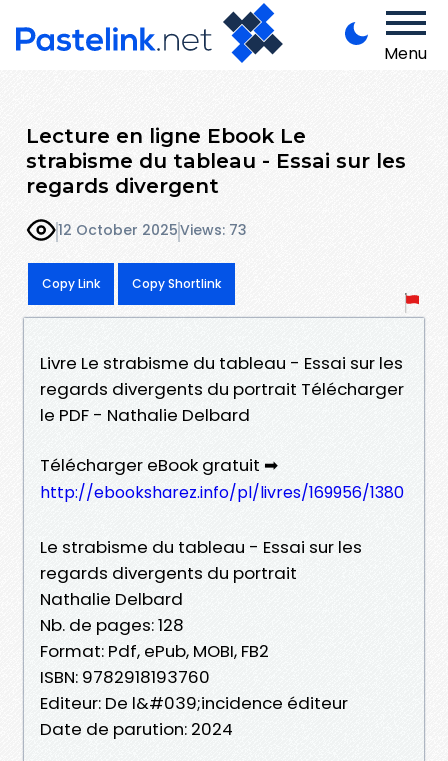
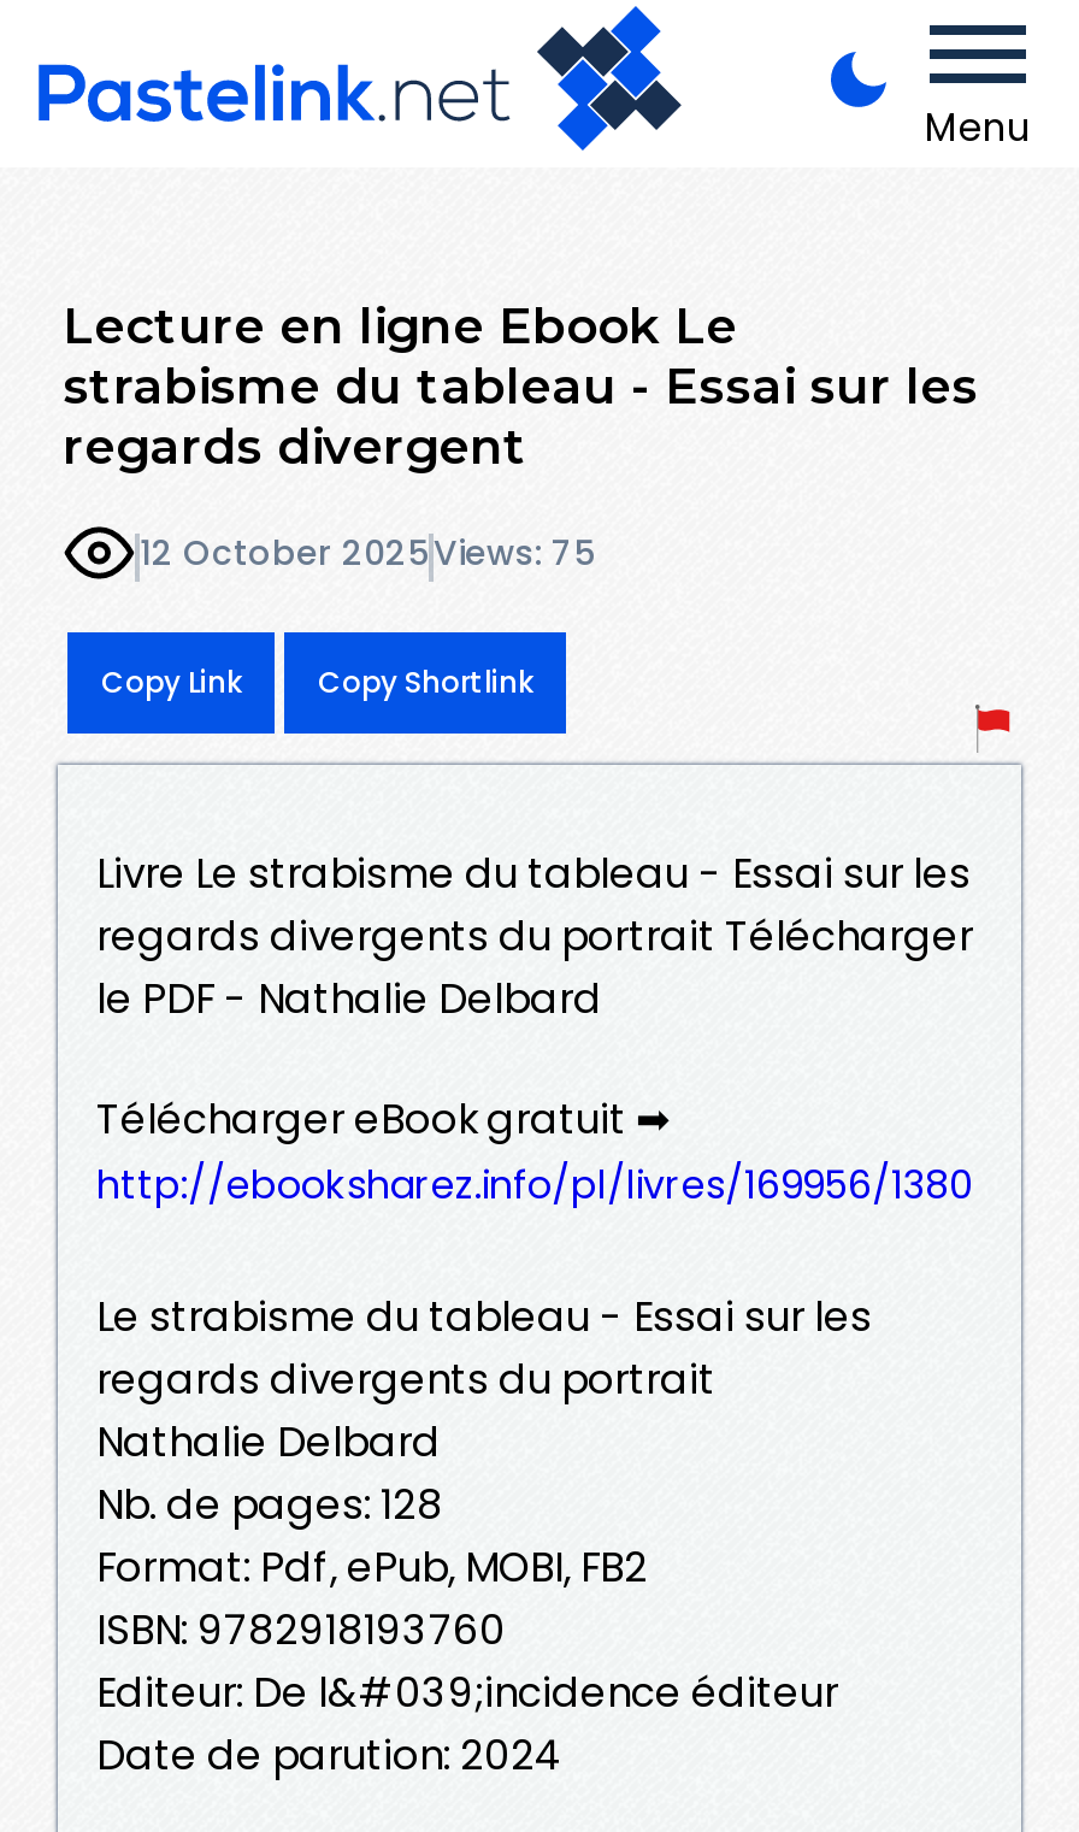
- 12 October 2025 Views: 73
+ 12 October 2025 Views: 75
